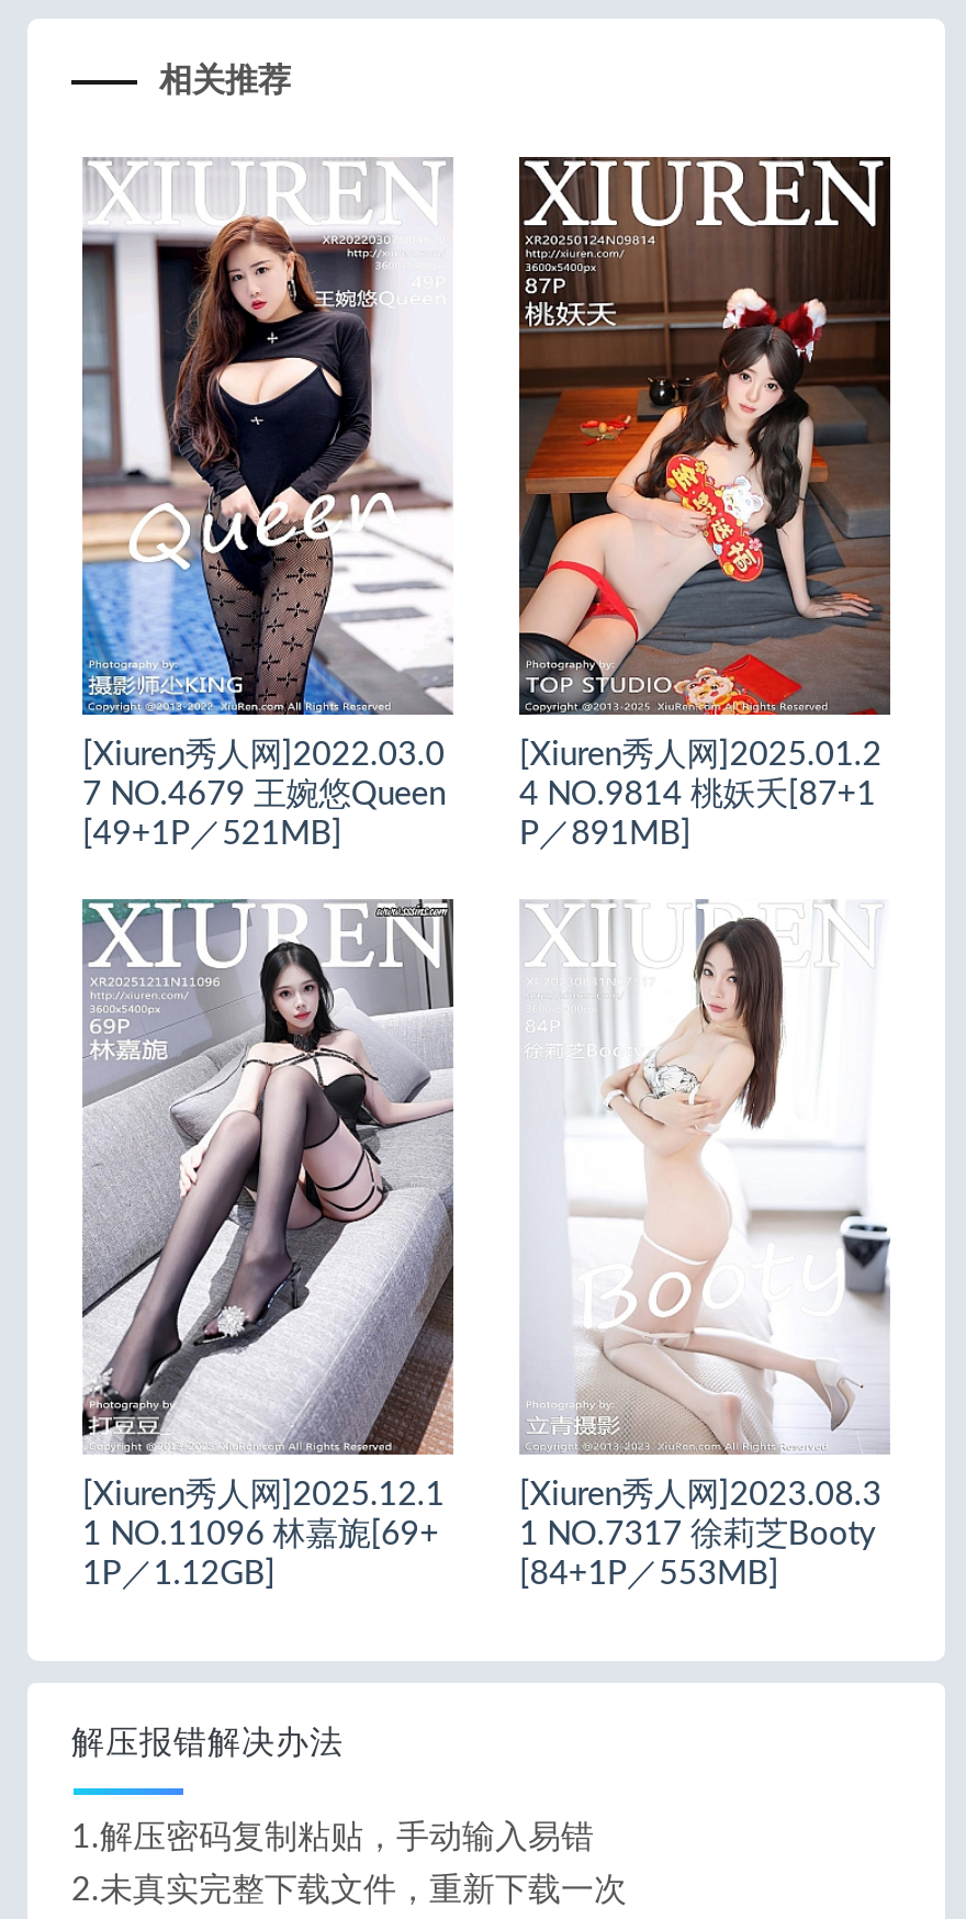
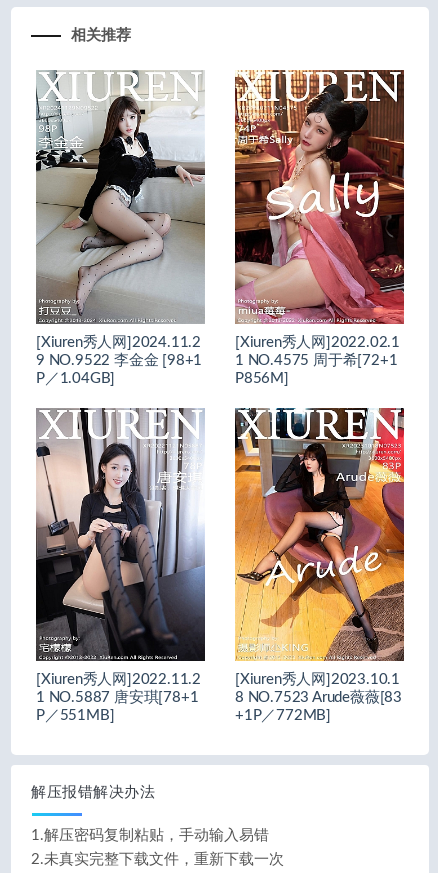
- [image]
- [Xiuren秀人网]2022.03.0
- 7 NO.4679 王婉悠Queen
- [49+1P／521MB]
+ [image]
+ [Xiuren秀人网]2024.11.2
+ 9 NO.9522 李金金 [98+1
+ P／1.04GB]

- [image]
- [Xiuren秀人网]2025.01.2
- 4 NO.9814 桃妖夭[87+1
- P／891MB]
+ [image]
+ [Xiuren秀人网]2022.02.1
+ 1 NO.4575 周于希[72+1
+ P856M]

- [image]
- [Xiuren秀人网]2025.12.1
- 1 NO.11096 林嘉旎[69+
- 1P／1.12GB]
+ [image]
+ [Xiuren秀人网]2022.11.2
+ 1 NO.5887 唐安琪[78+1
+ P／551MB]

- [image]
- [Xiuren秀人网]2023.08.3
- 1 NO.7317 徐莉芝Booty
- [84+1P／553MB]
+ [image]
+ [Xiuren秀人网]2023.10.1
+ 8 NO.7523 Arude薇薇[83
+ +1P／772MB]
